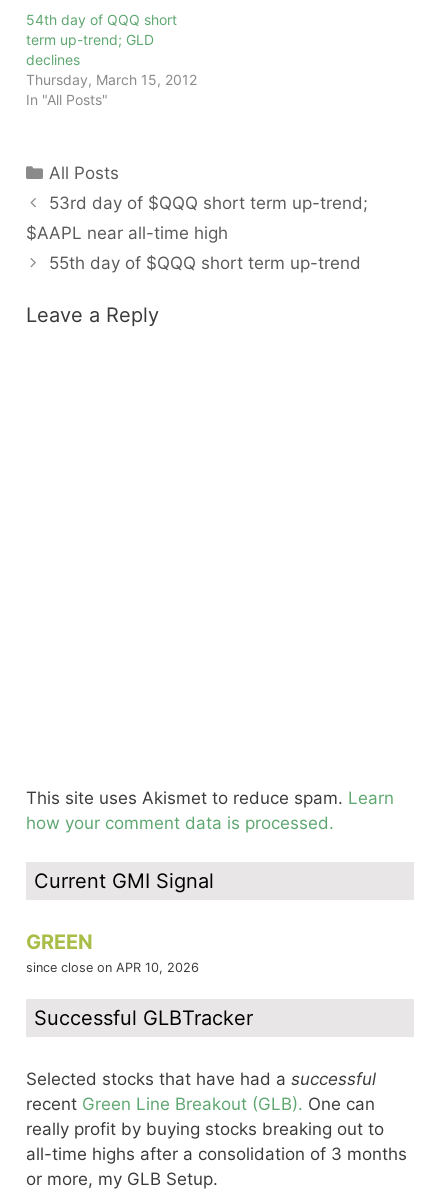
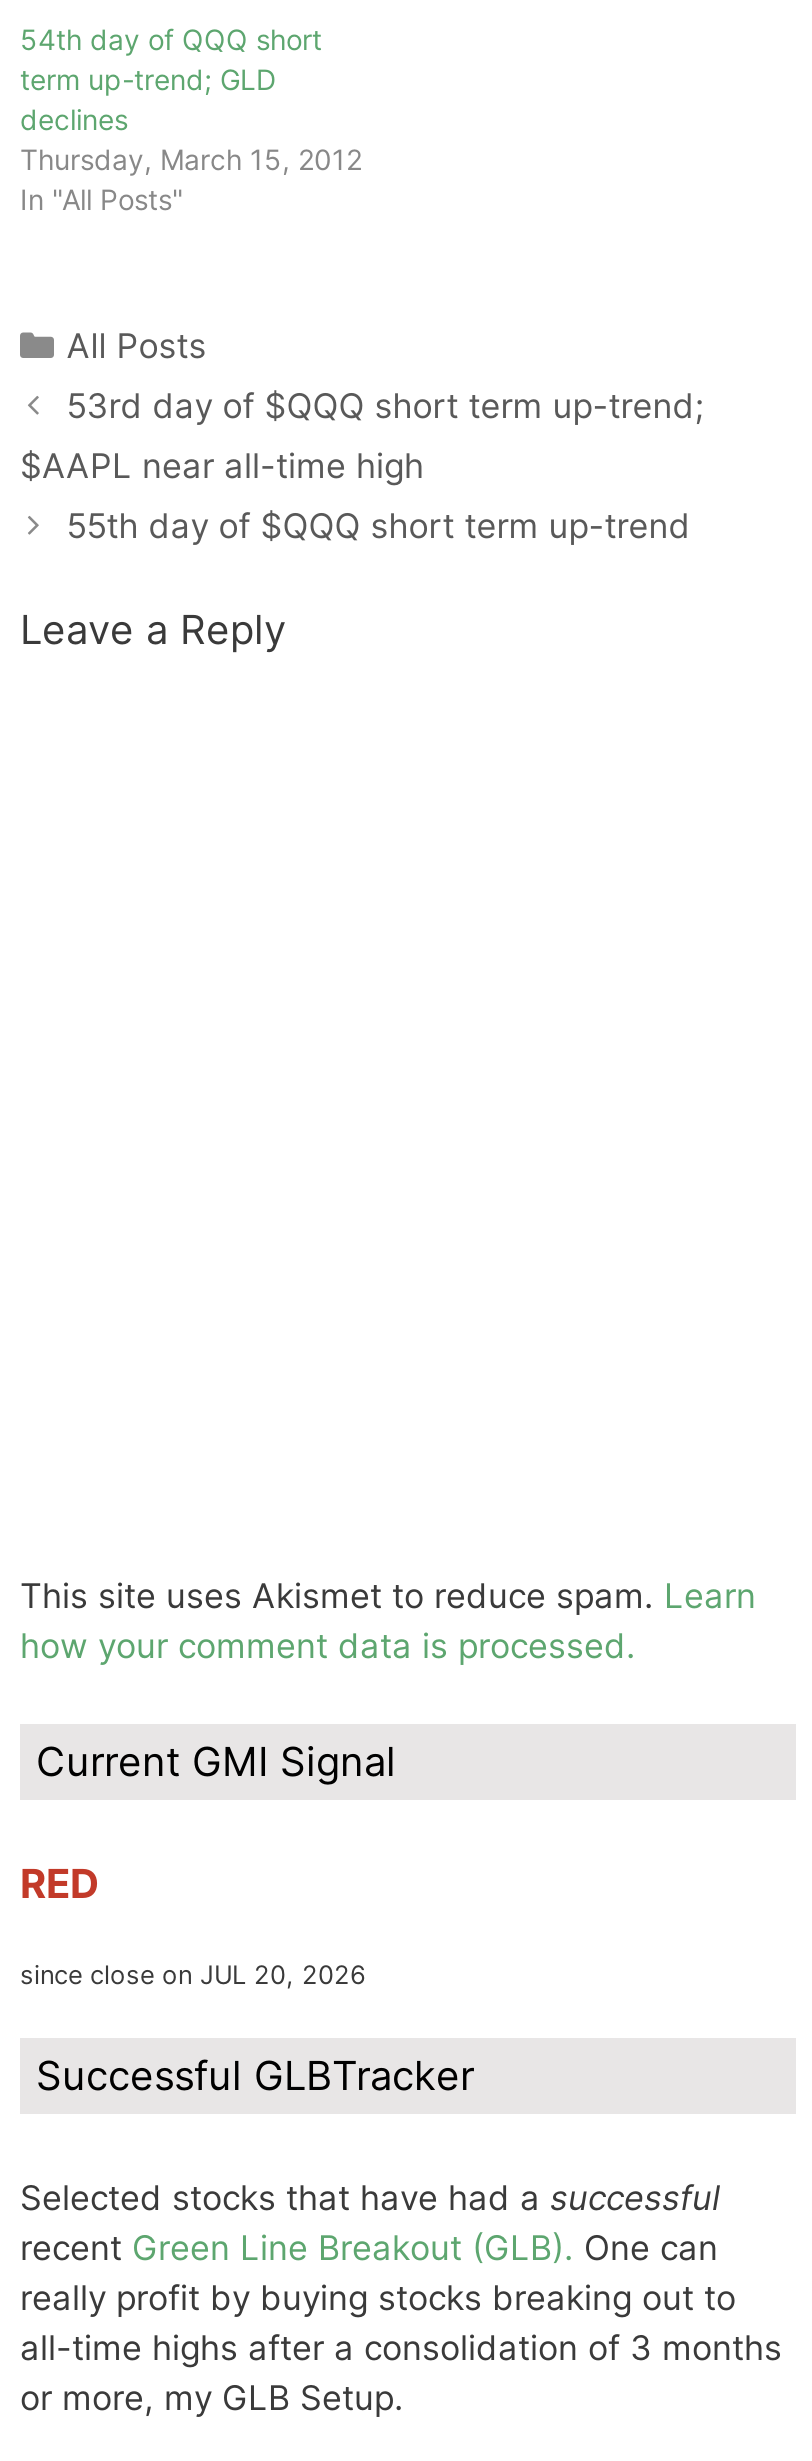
- GREEN
- since close on APR 10, 2026
+ RED
+ since close on JUL 20, 2026
